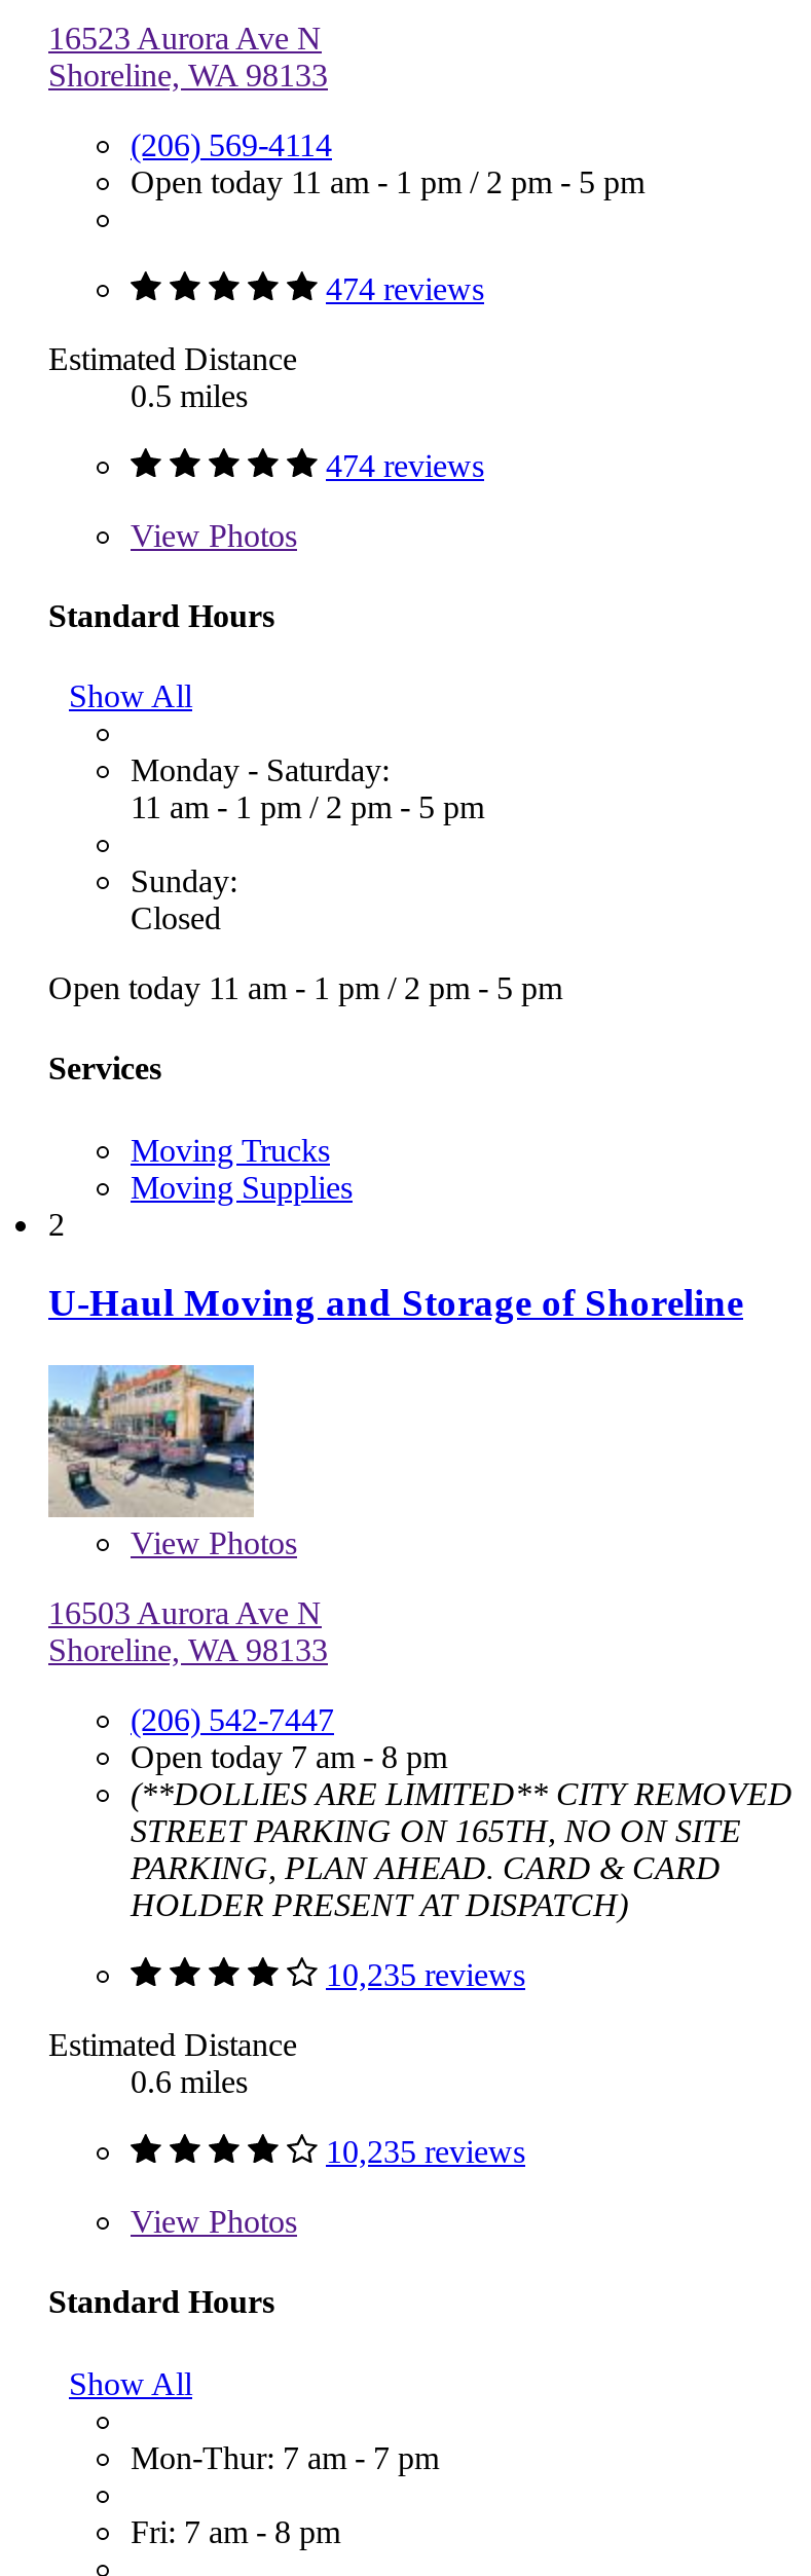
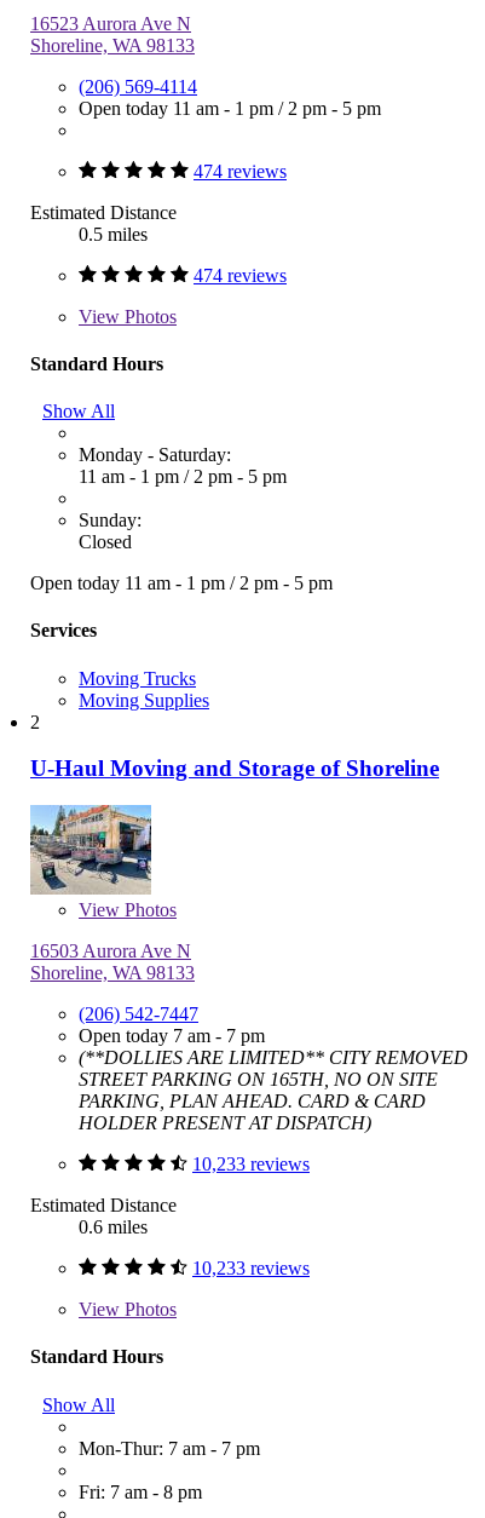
- Open today 7 am - 8 pm
+ Open today 7 am - 7 pm

- 10,235 reviews
+ 10,233 reviews

- 10,235 reviews
+ 10,233 reviews
